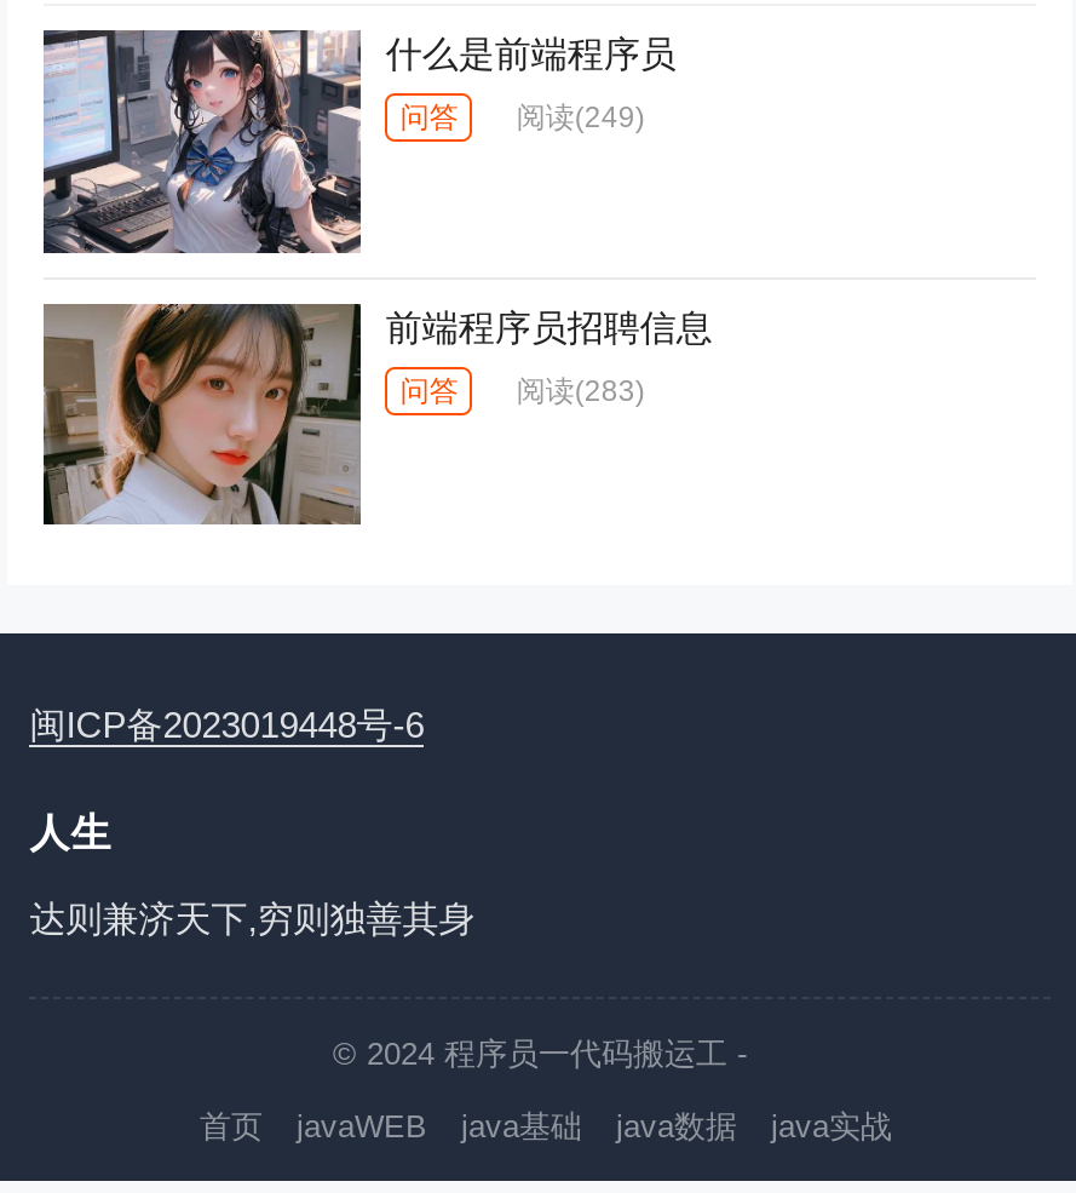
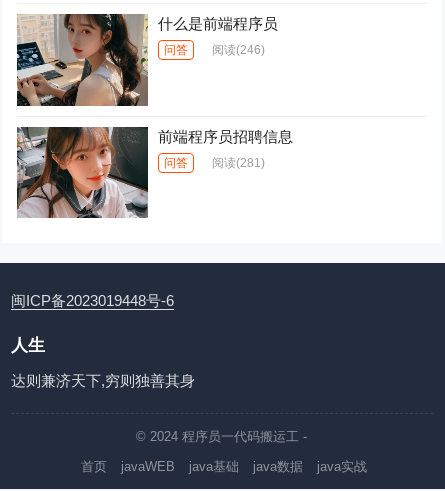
- [image]
- 问答 阅读(249)
+ [image]
+ 问答 阅读(246)

- [image]
- 问答 阅读(283)
+ [image]
+ 问答 阅读(281)
